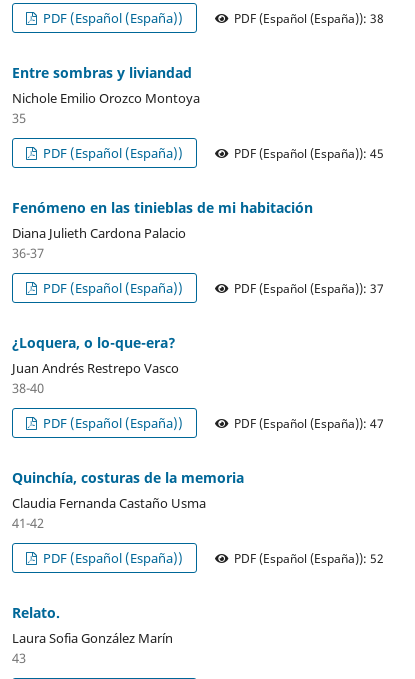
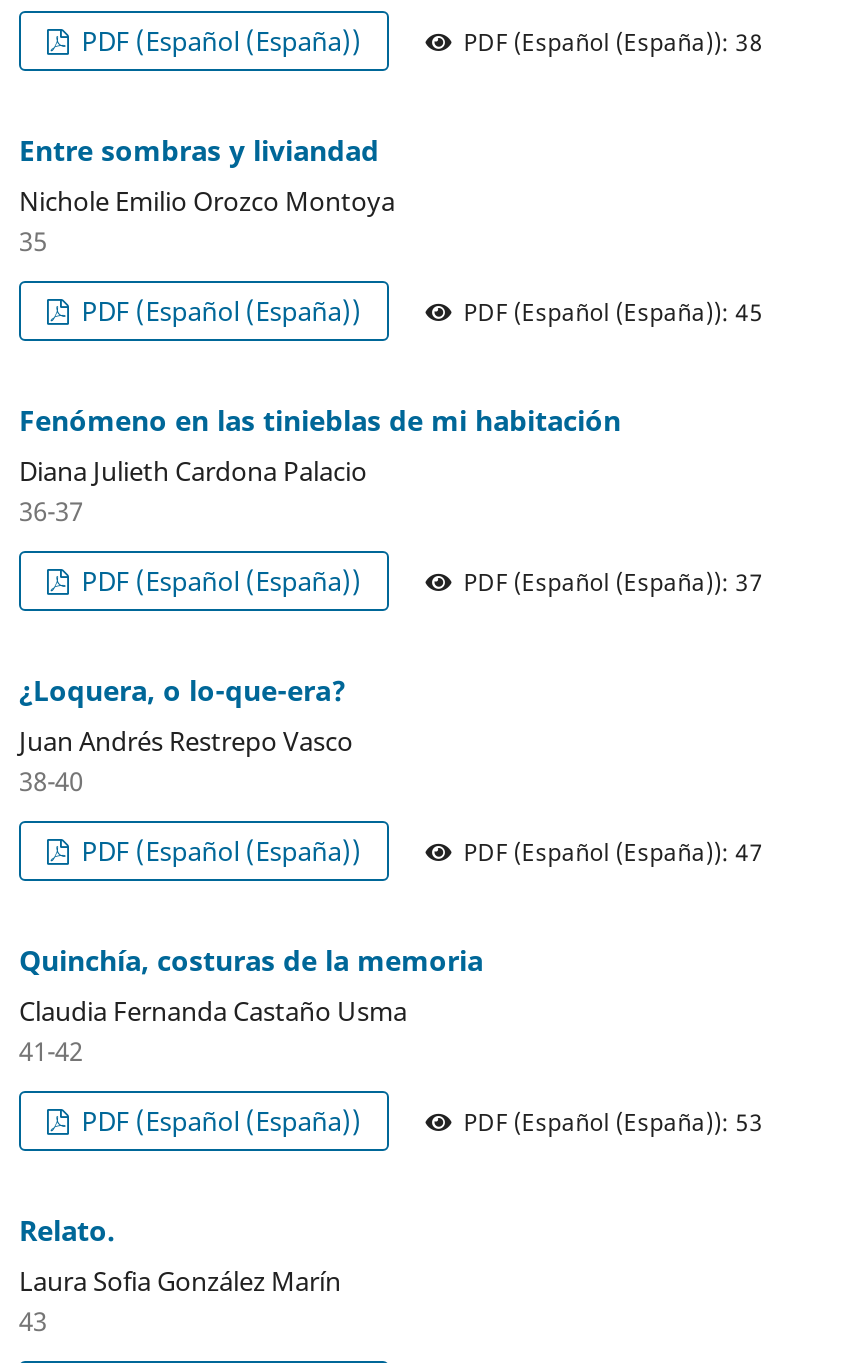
- PDF (Español (España)): 52
+ PDF (Español (España)): 53
